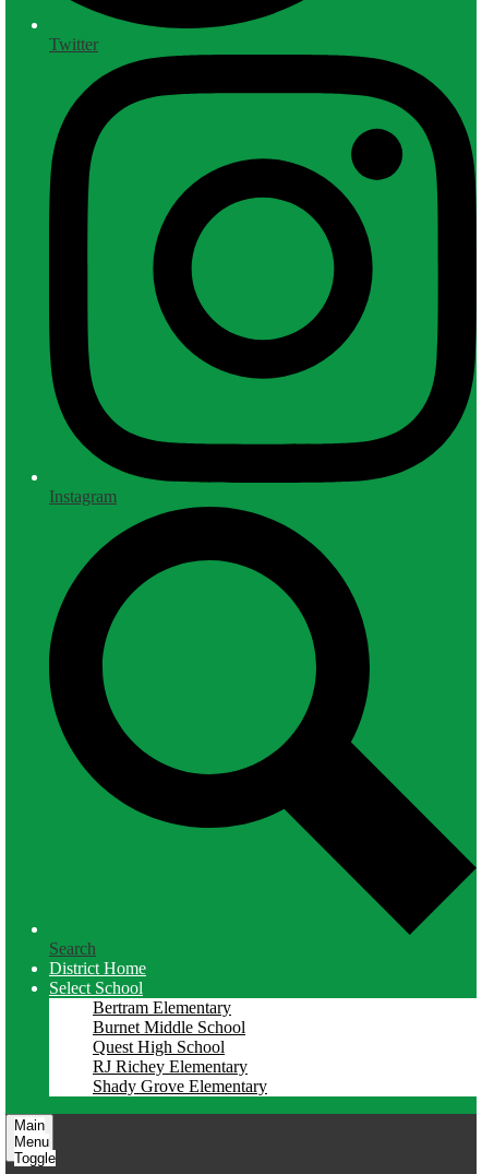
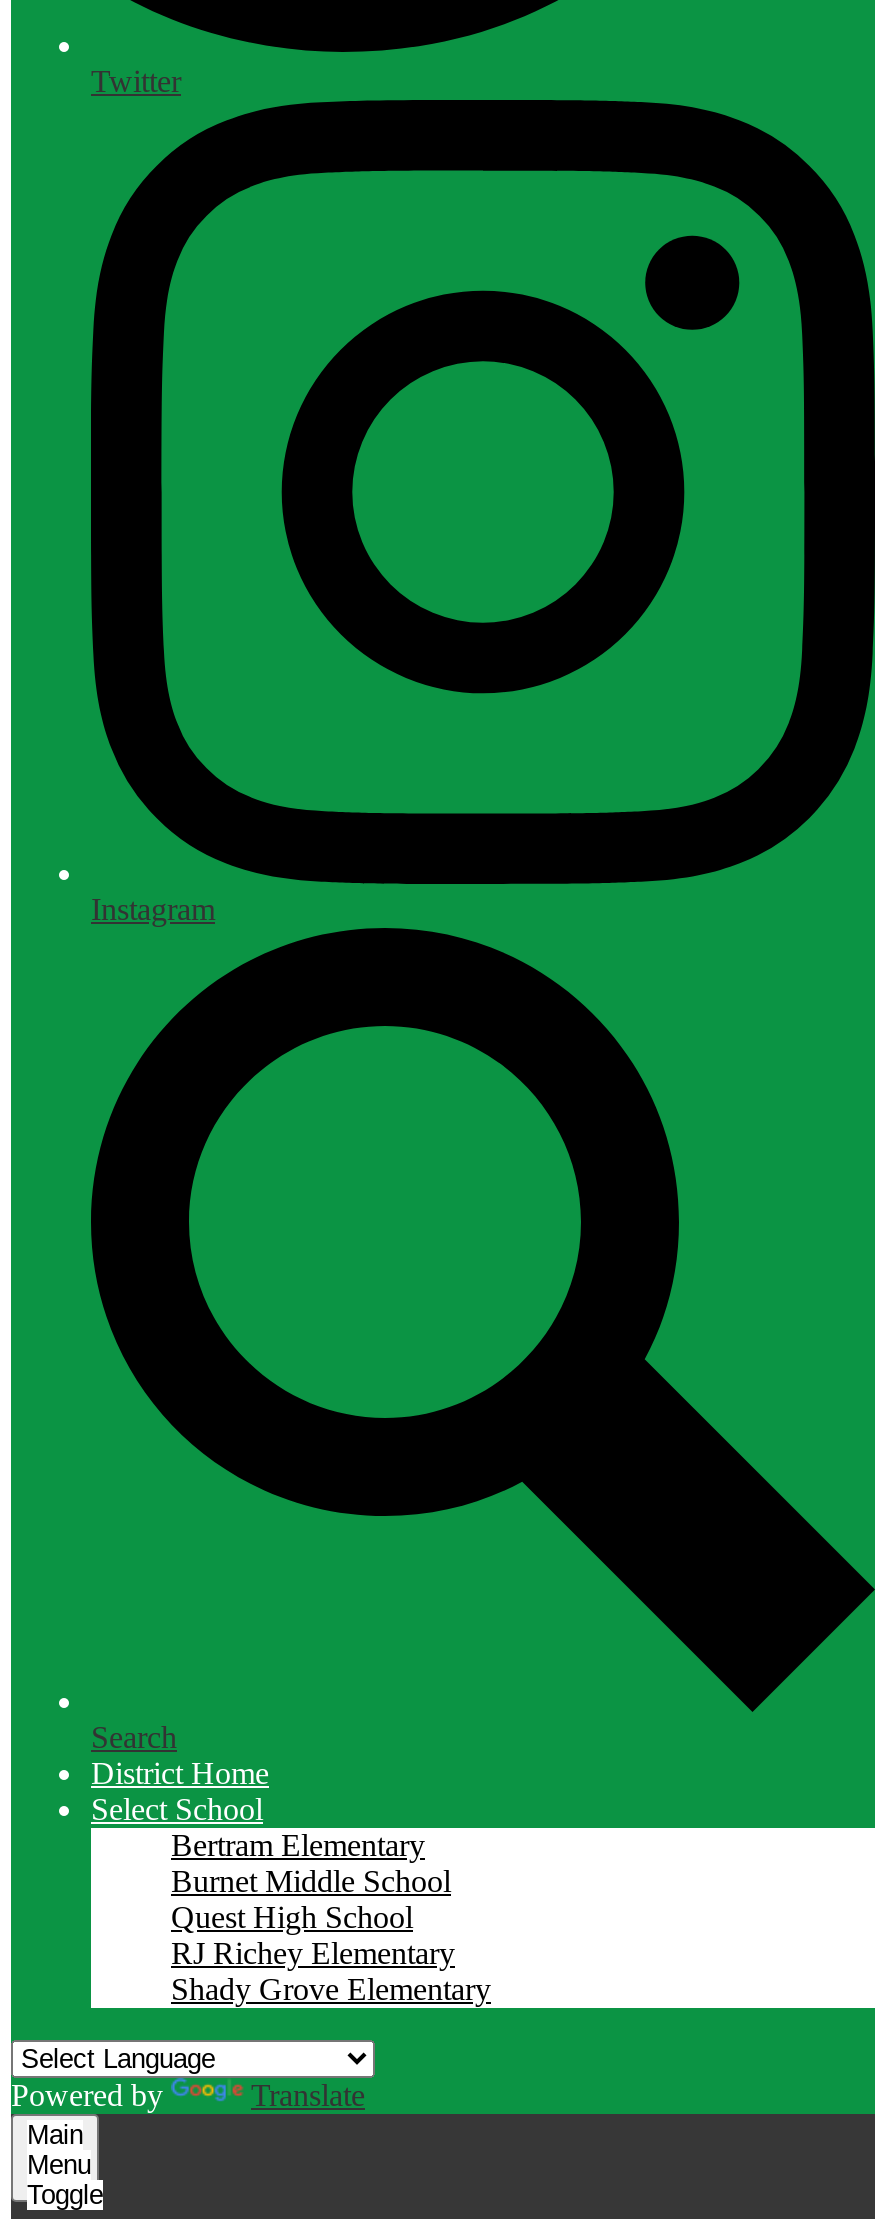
+ Powered by
+ Translate
